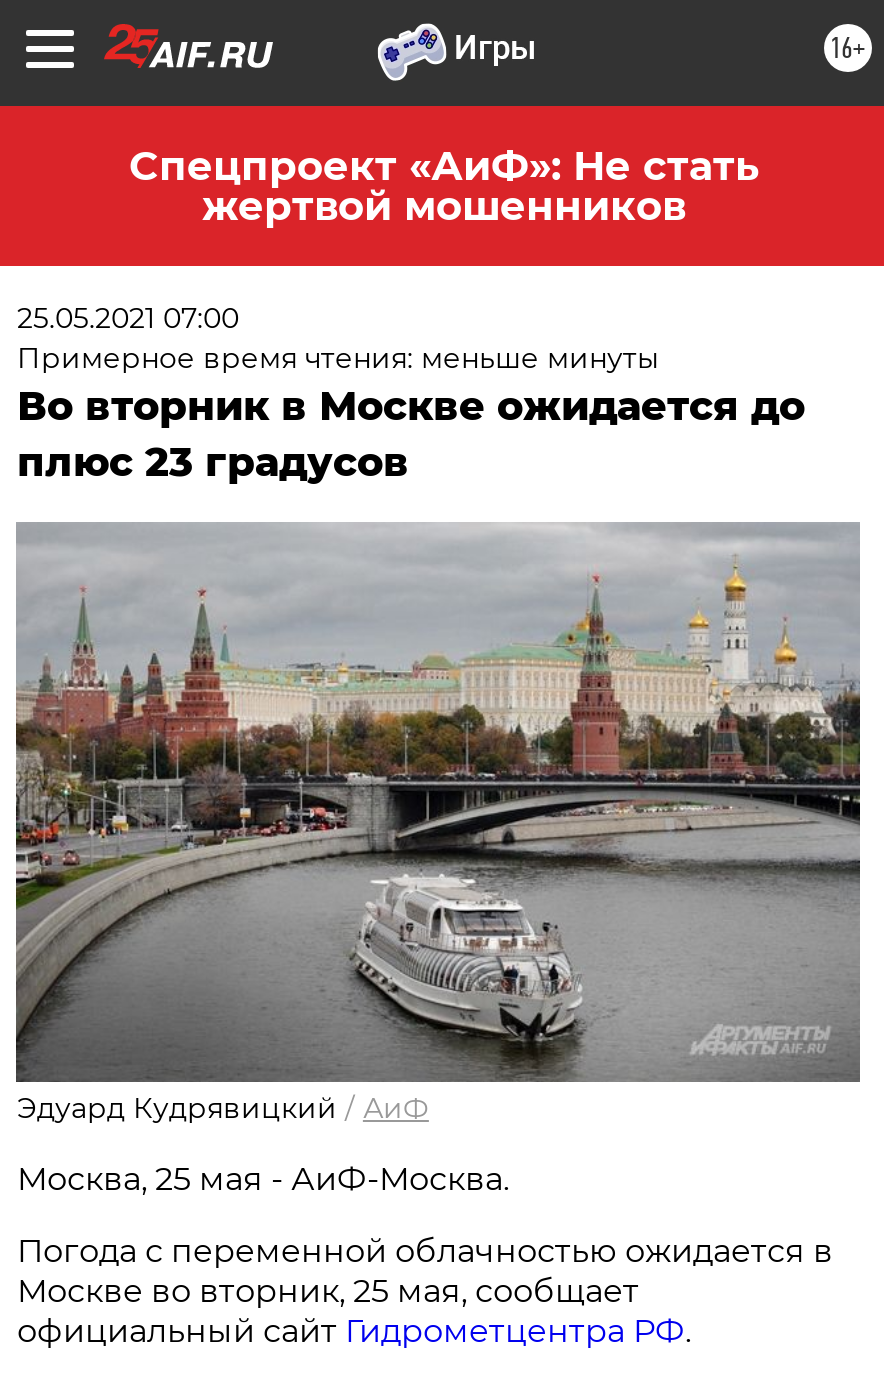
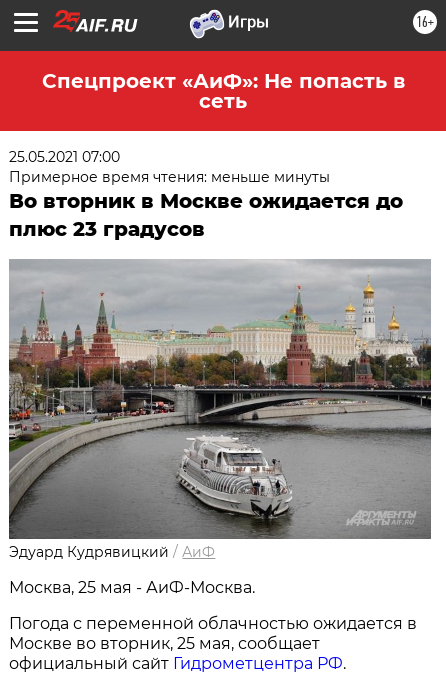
- Спецпроект «АиФ»: Не стать
- жертвой мошенников
+ Спецпроект «АиФ»: Не попасть в
+ сеть
